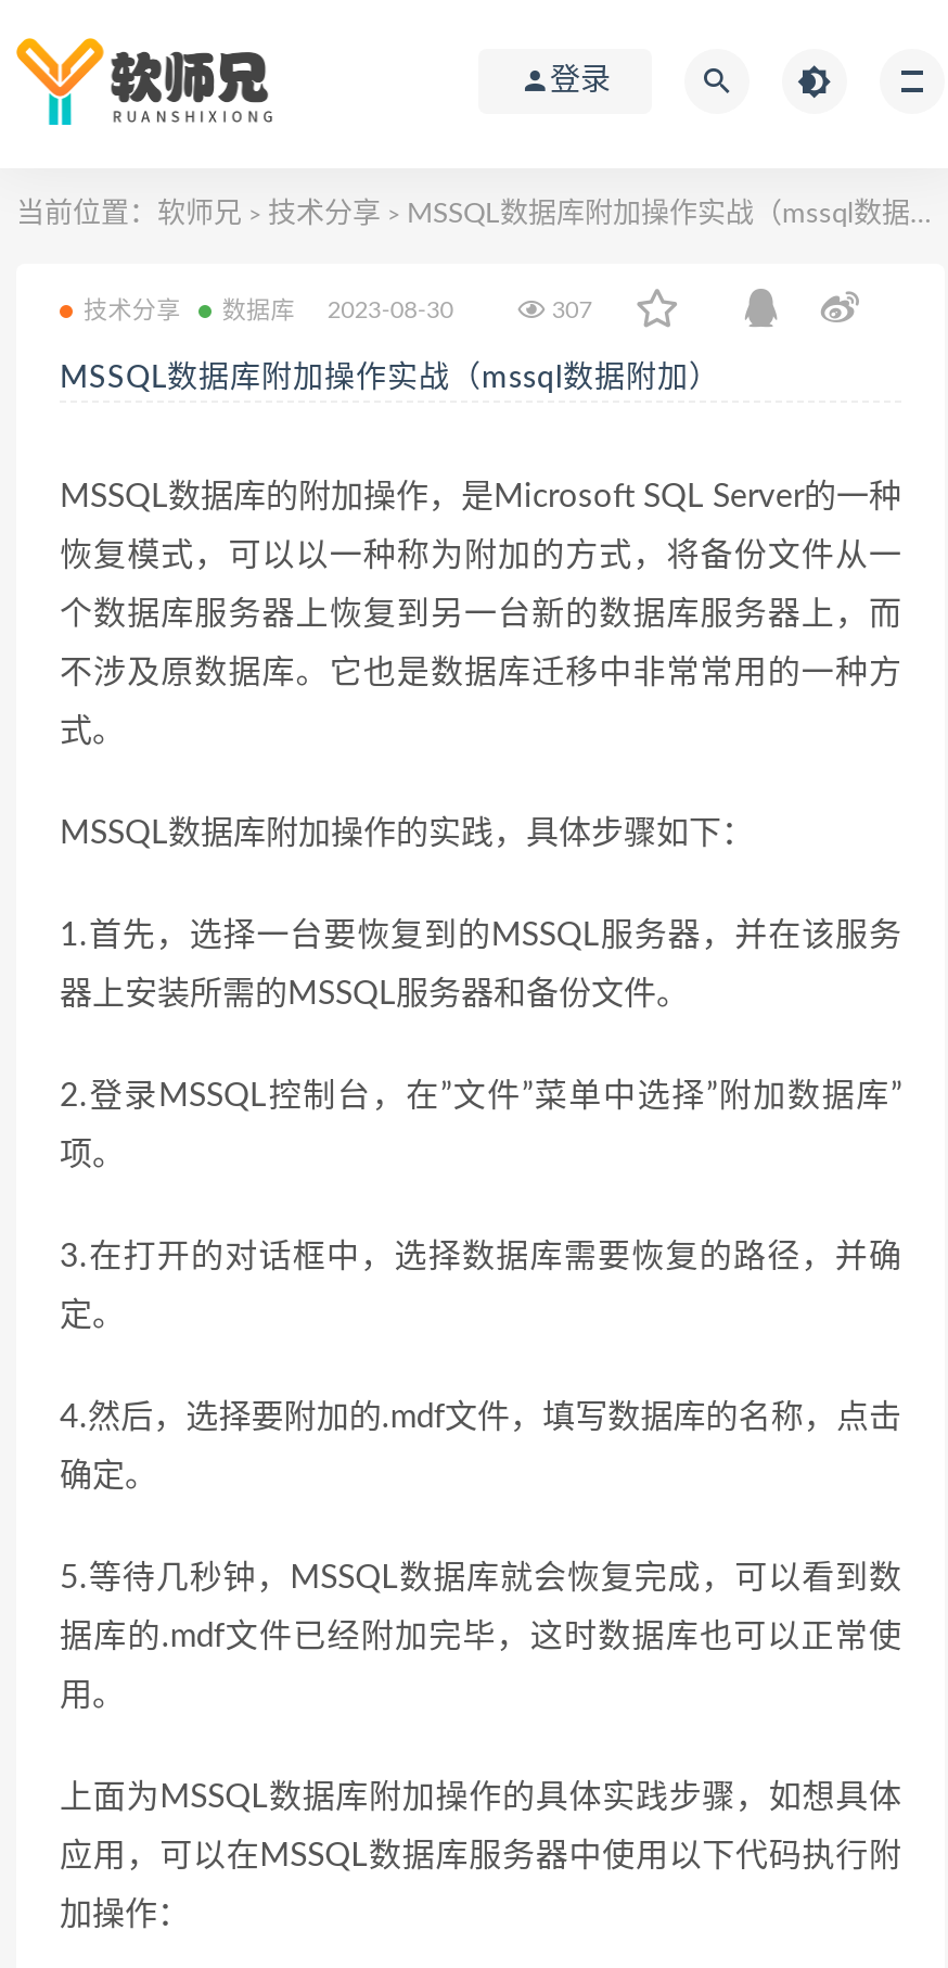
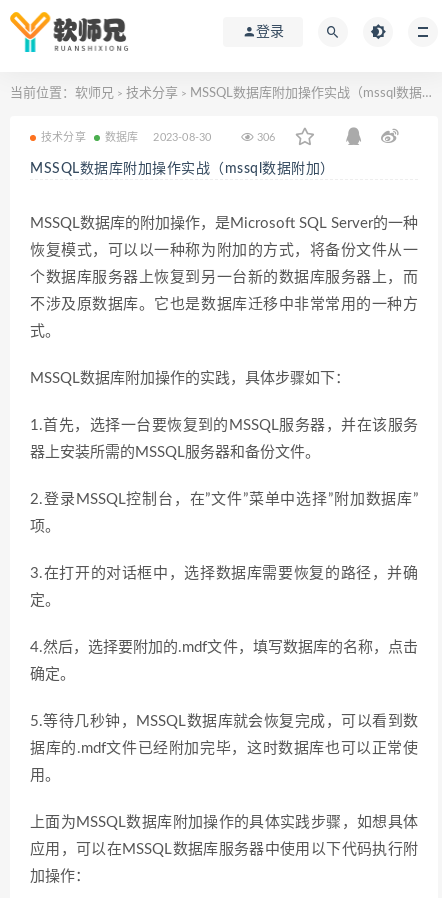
- 307
+ 306
